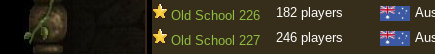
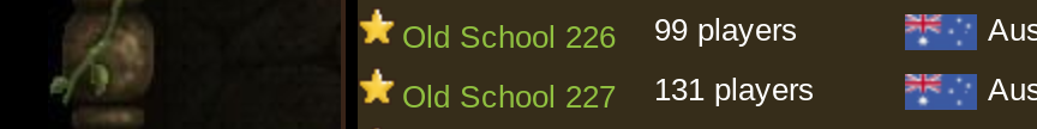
- Old School 226 182 players
+ Old School 226 99 players

- Old School 227 246 players
+ Old School 227 131 players
